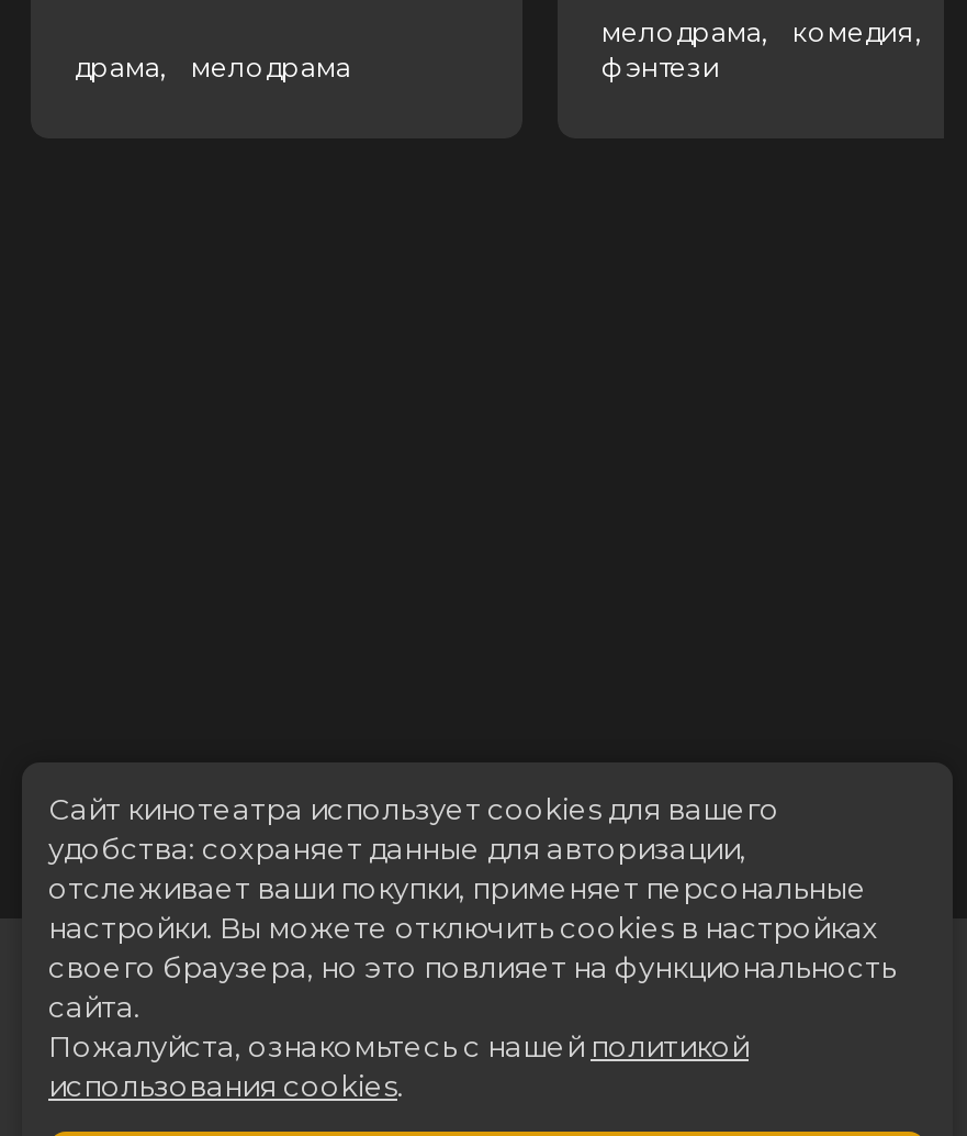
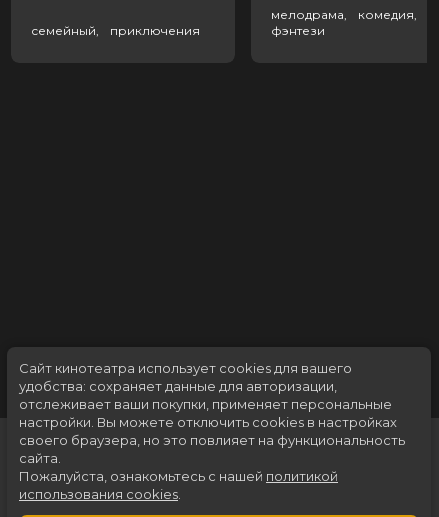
- драма, мелодрама
+ семейный, приключения
